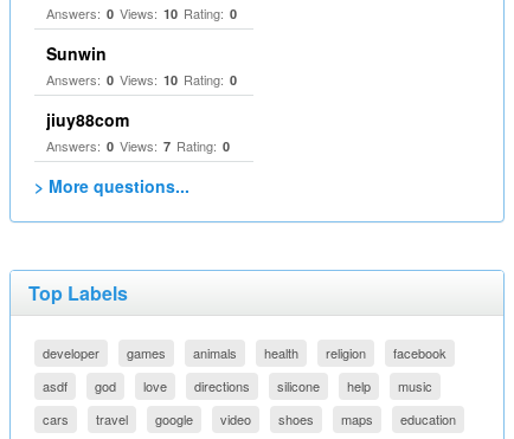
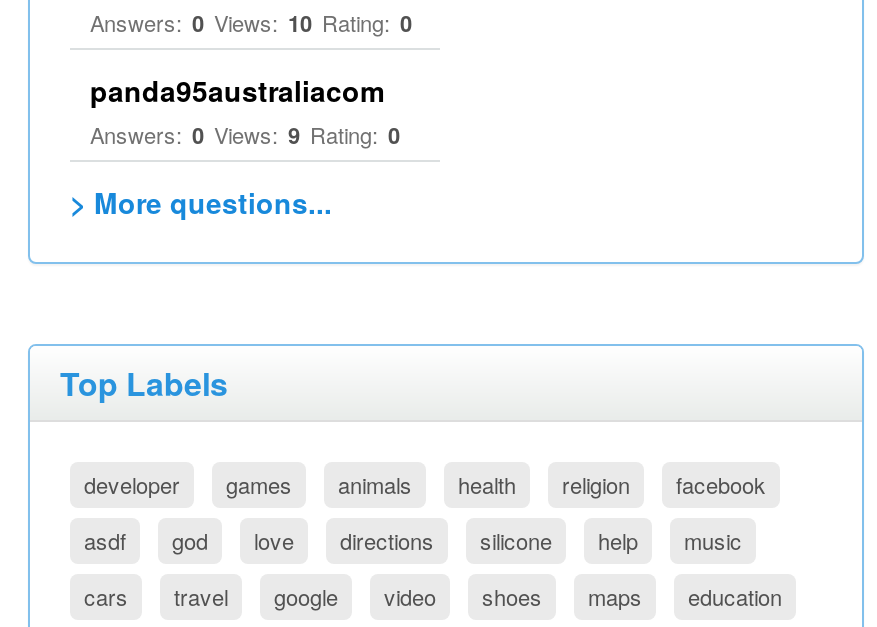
- Sunwin
- Answers: 0 Views: 10 Rating: 0
- jiuy88com
- Answers: 0 Views: 7 Rating: 0
+ panda95australiacom
+ Answers: 0 Views: 9 Rating: 0
